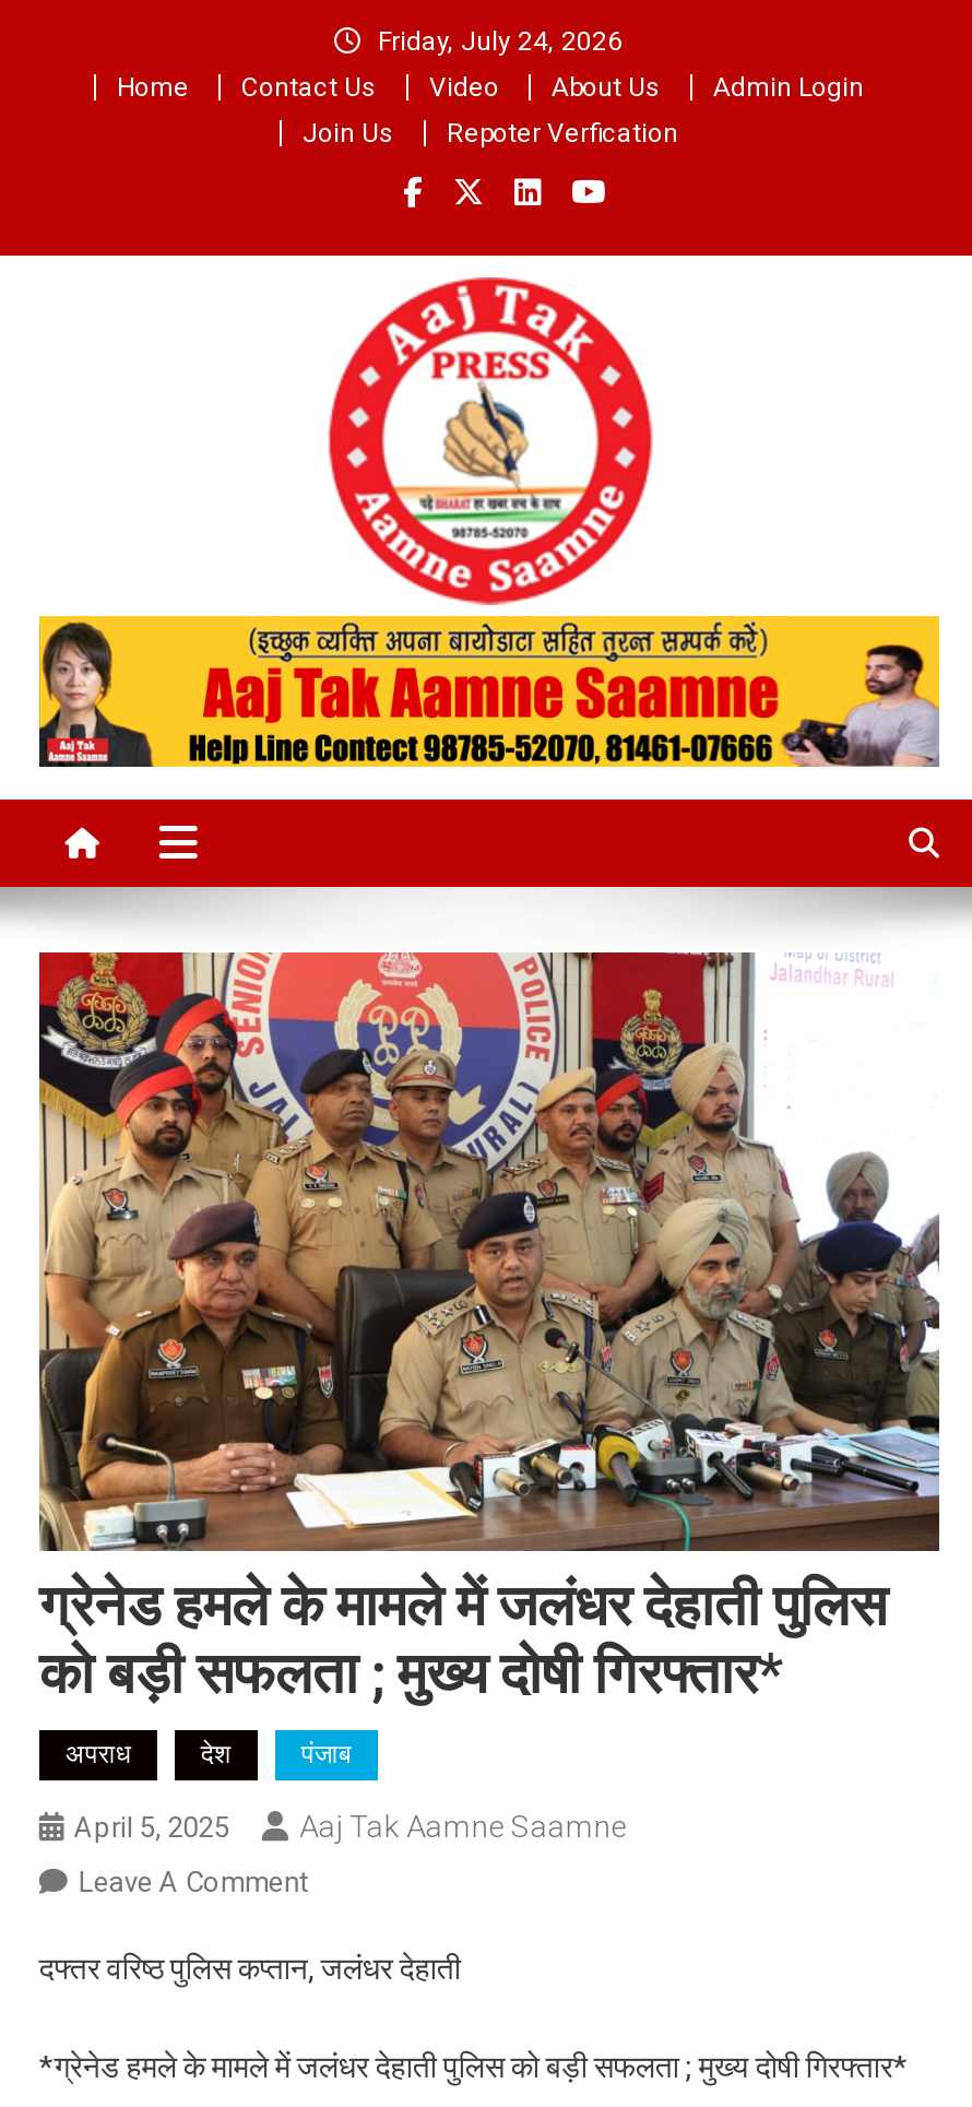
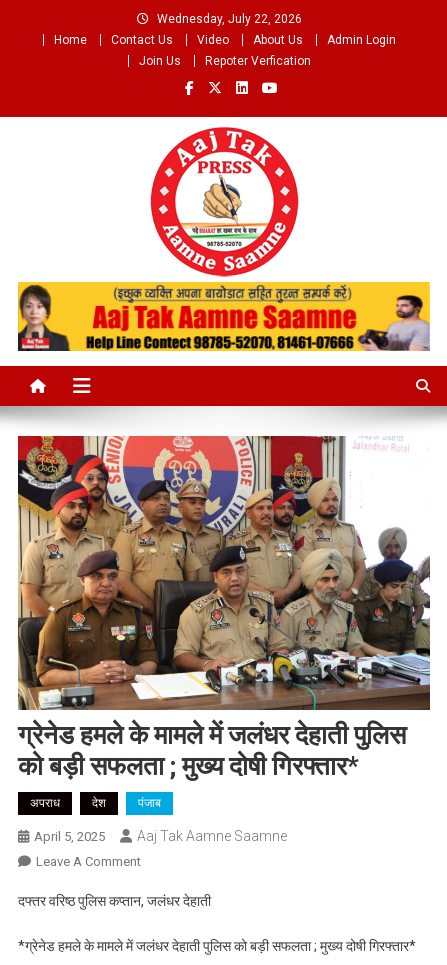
- Friday, July 24, 2026
+ Wednesday, July 22, 2026
